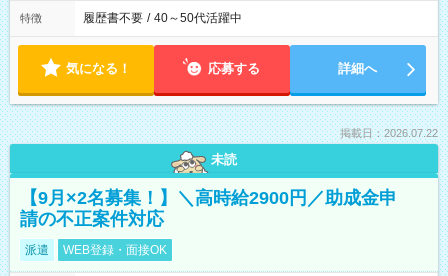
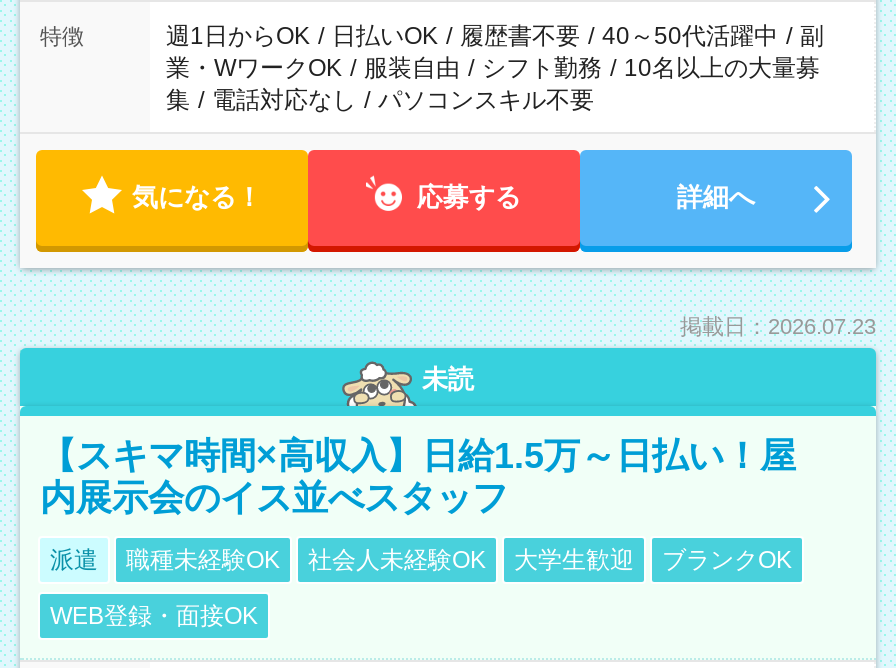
- 履歴書不要 / 40～50代活躍中
+ 週1日からOK / 日払いOK / 履歴書不要 / 40～50代活躍中 / 副
+ 業・WワークOK / 服装自由 / シフト勤務 / 10名以上の大量募
+ 集 / 電話対応なし / パソコンスキル不要

- 掲載日：2026.07.22
+ 掲載日：2026.07.23

- 【9月×2名募集！】＼高時給2900円／助成金申
- 請の不正案件対応
+ 【スキマ時間×高収入】日給1.5万～日払い！屋
+ 内展示会のイス並べスタッフ

+ 職種未経験OK
+ 社会人未経験OK
+ 大学生歓迎
+ ブランクOK
